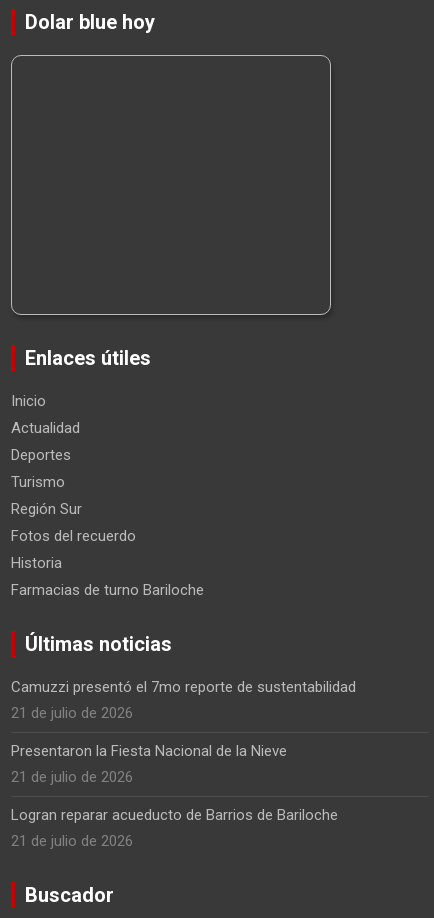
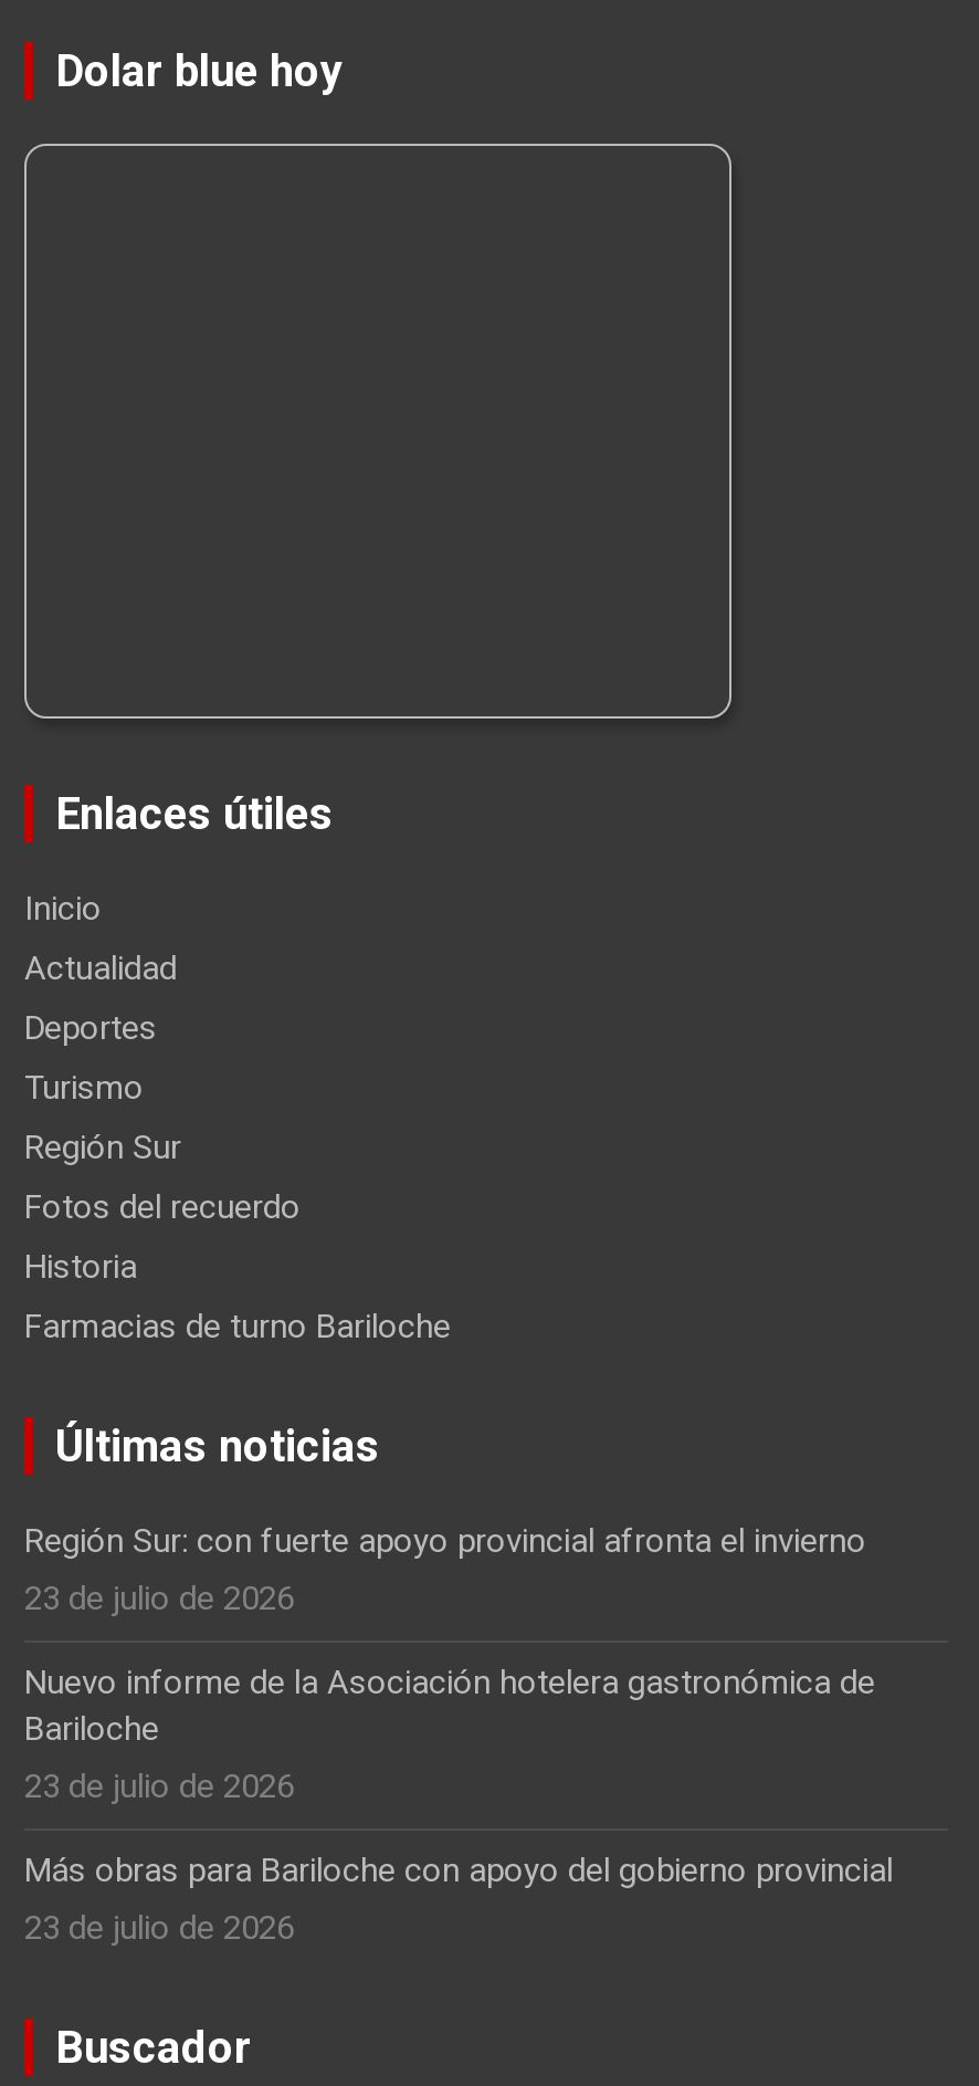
- Camuzzi presentó el 7mo reporte de sustentabilidad
- 21 de julio de 2026
+ Región Sur: con fuerte apoyo provincial afronta el invierno
+ 23 de julio de 2026

- Presentaron la Fiesta Nacional de la Nieve
- 21 de julio de 2026
+ Nuevo informe de la Asociación hotelera gastronómica de
+ Bariloche
+ 23 de julio de 2026

- Logran reparar acueducto de Barrios de Bariloche
- 21 de julio de 2026
+ Más obras para Bariloche con apoyo del gobierno provincial
+ 23 de julio de 2026
